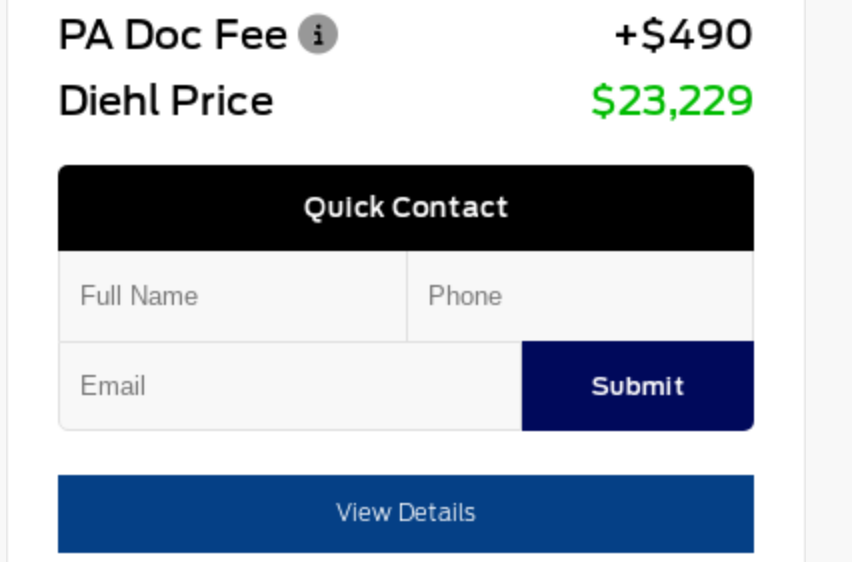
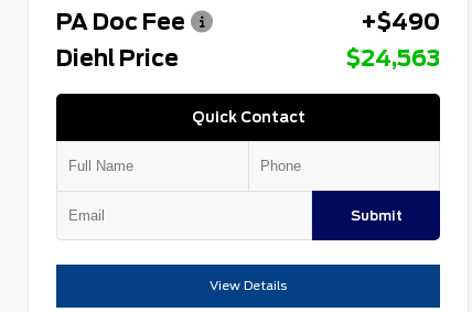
- $23,229
+ $24,563
